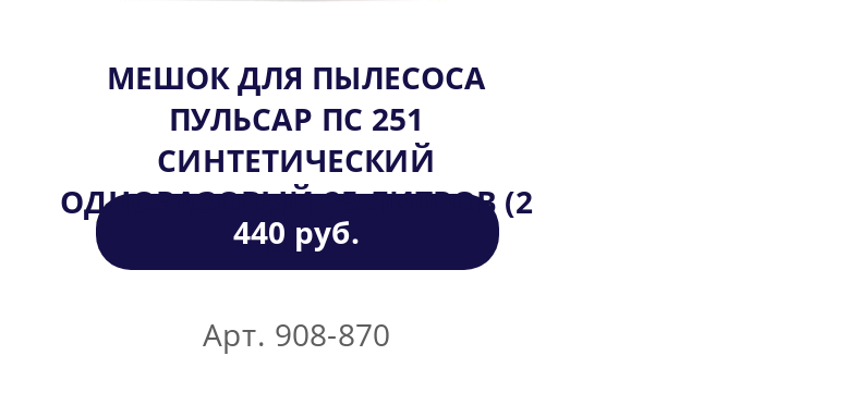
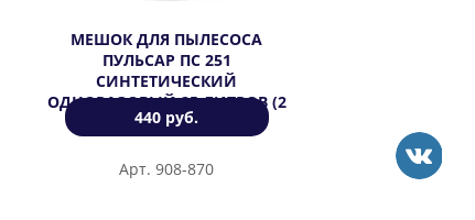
+ [image]
